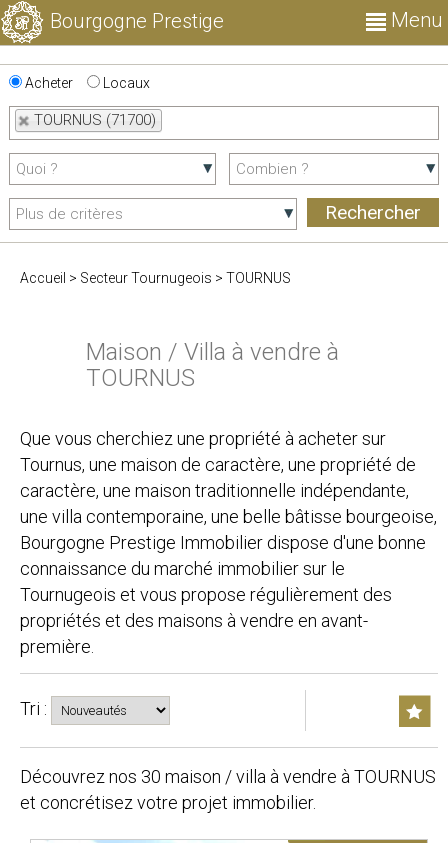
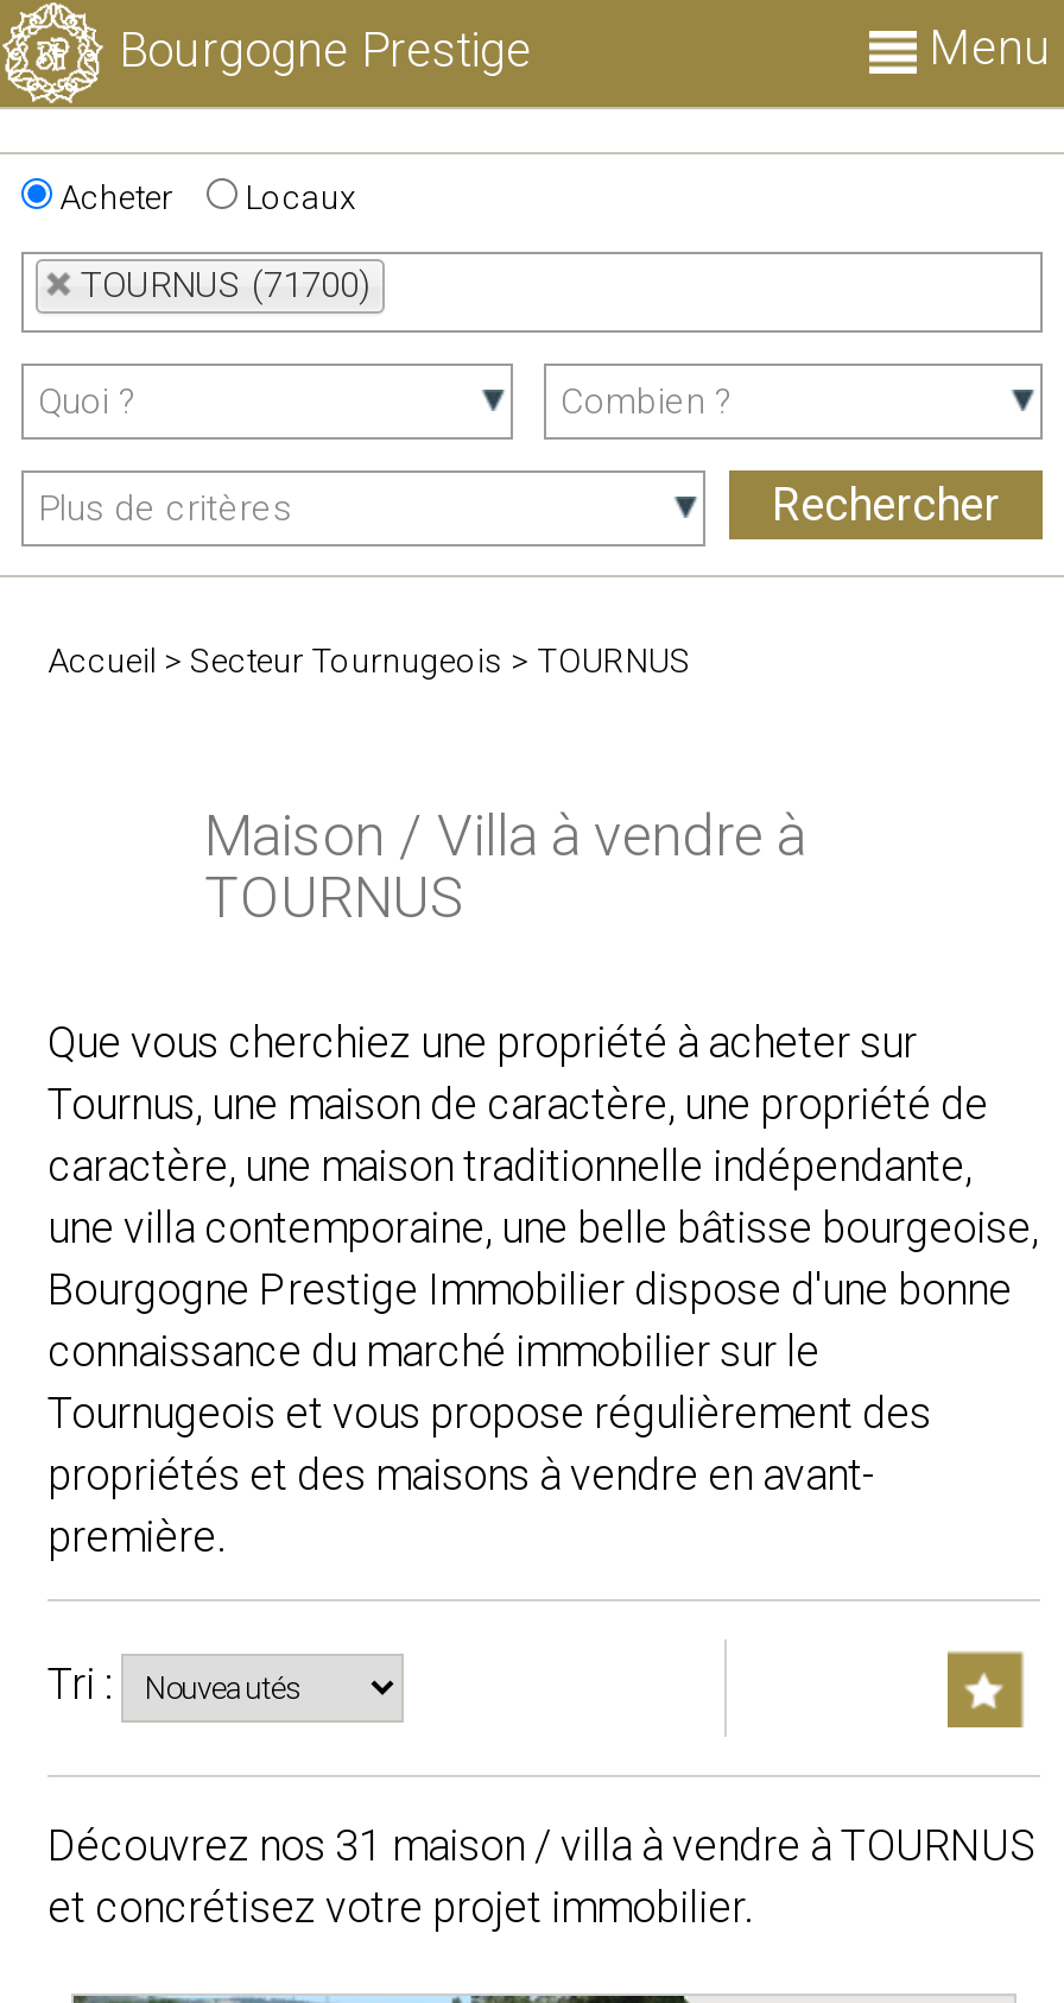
- Découvrez nos 30 maison / villa à vendre à TOURNUS
+ Découvrez nos 31 maison / villa à vendre à TOURNUS
